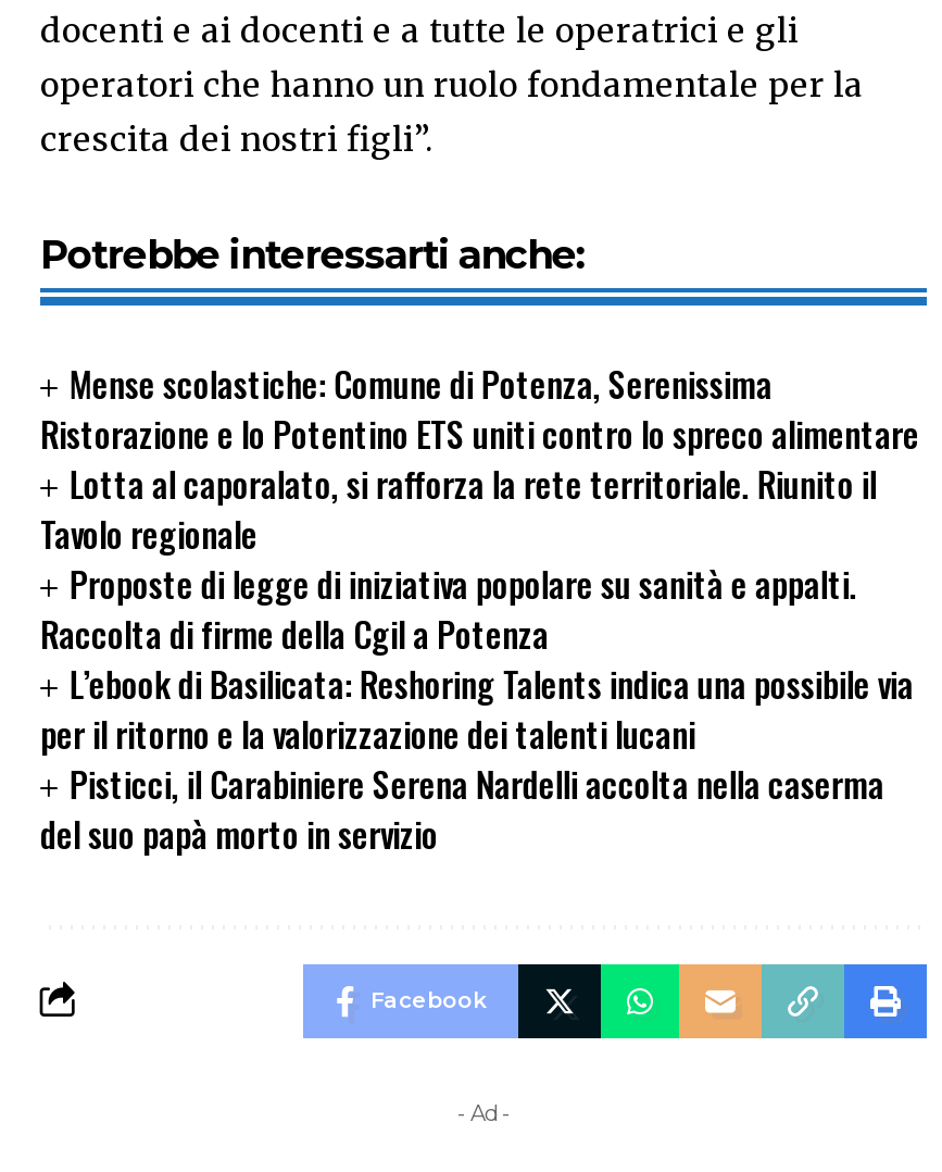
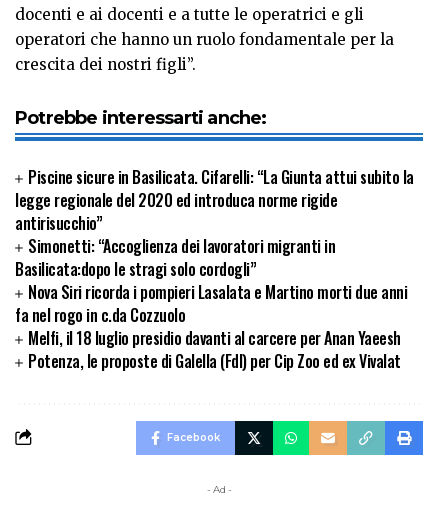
- Mense scolastiche: Comune di Potenza, Serenissima
- Ristorazione e Io Potentino ETS uniti contro lo spreco alimentare
- Lotta al caporalato, si rafforza la rete territoriale. Riunito il
- Tavolo regionale
- Proposte di legge di iniziativa popolare su sanità e appalti.
- Raccolta di firme della Cgil a Potenza
- L’ebook di Basilicata: Reshoring Talents indica una possibile via
- per il ritorno e la valorizzazione dei talenti lucani
- Pisticci, il Carabiniere Serena Nardelli accolta nella caserma
- del suo papà morto in servizio
+ Piscine sicure in Basilicata. Cifarelli: “La Giunta attui subito la
+ legge regionale del 2020 ed introduca norme rigide
+ antirisucchio”
+ Simonetti: “Accoglienza dei lavoratori migranti in
+ Basilicata:dopo le stragi solo cordogli”
+ Nova Siri ricorda i pompieri Lasalata e Martino morti due anni
+ fa nel rogo in c.da Cozzuolo
+ Melfi, il 18 luglio presidio davanti al carcere per Anan Yaeesh
+ Potenza, le proposte di Galella (FdI) per Cip Zoo ed ex Vivalat
